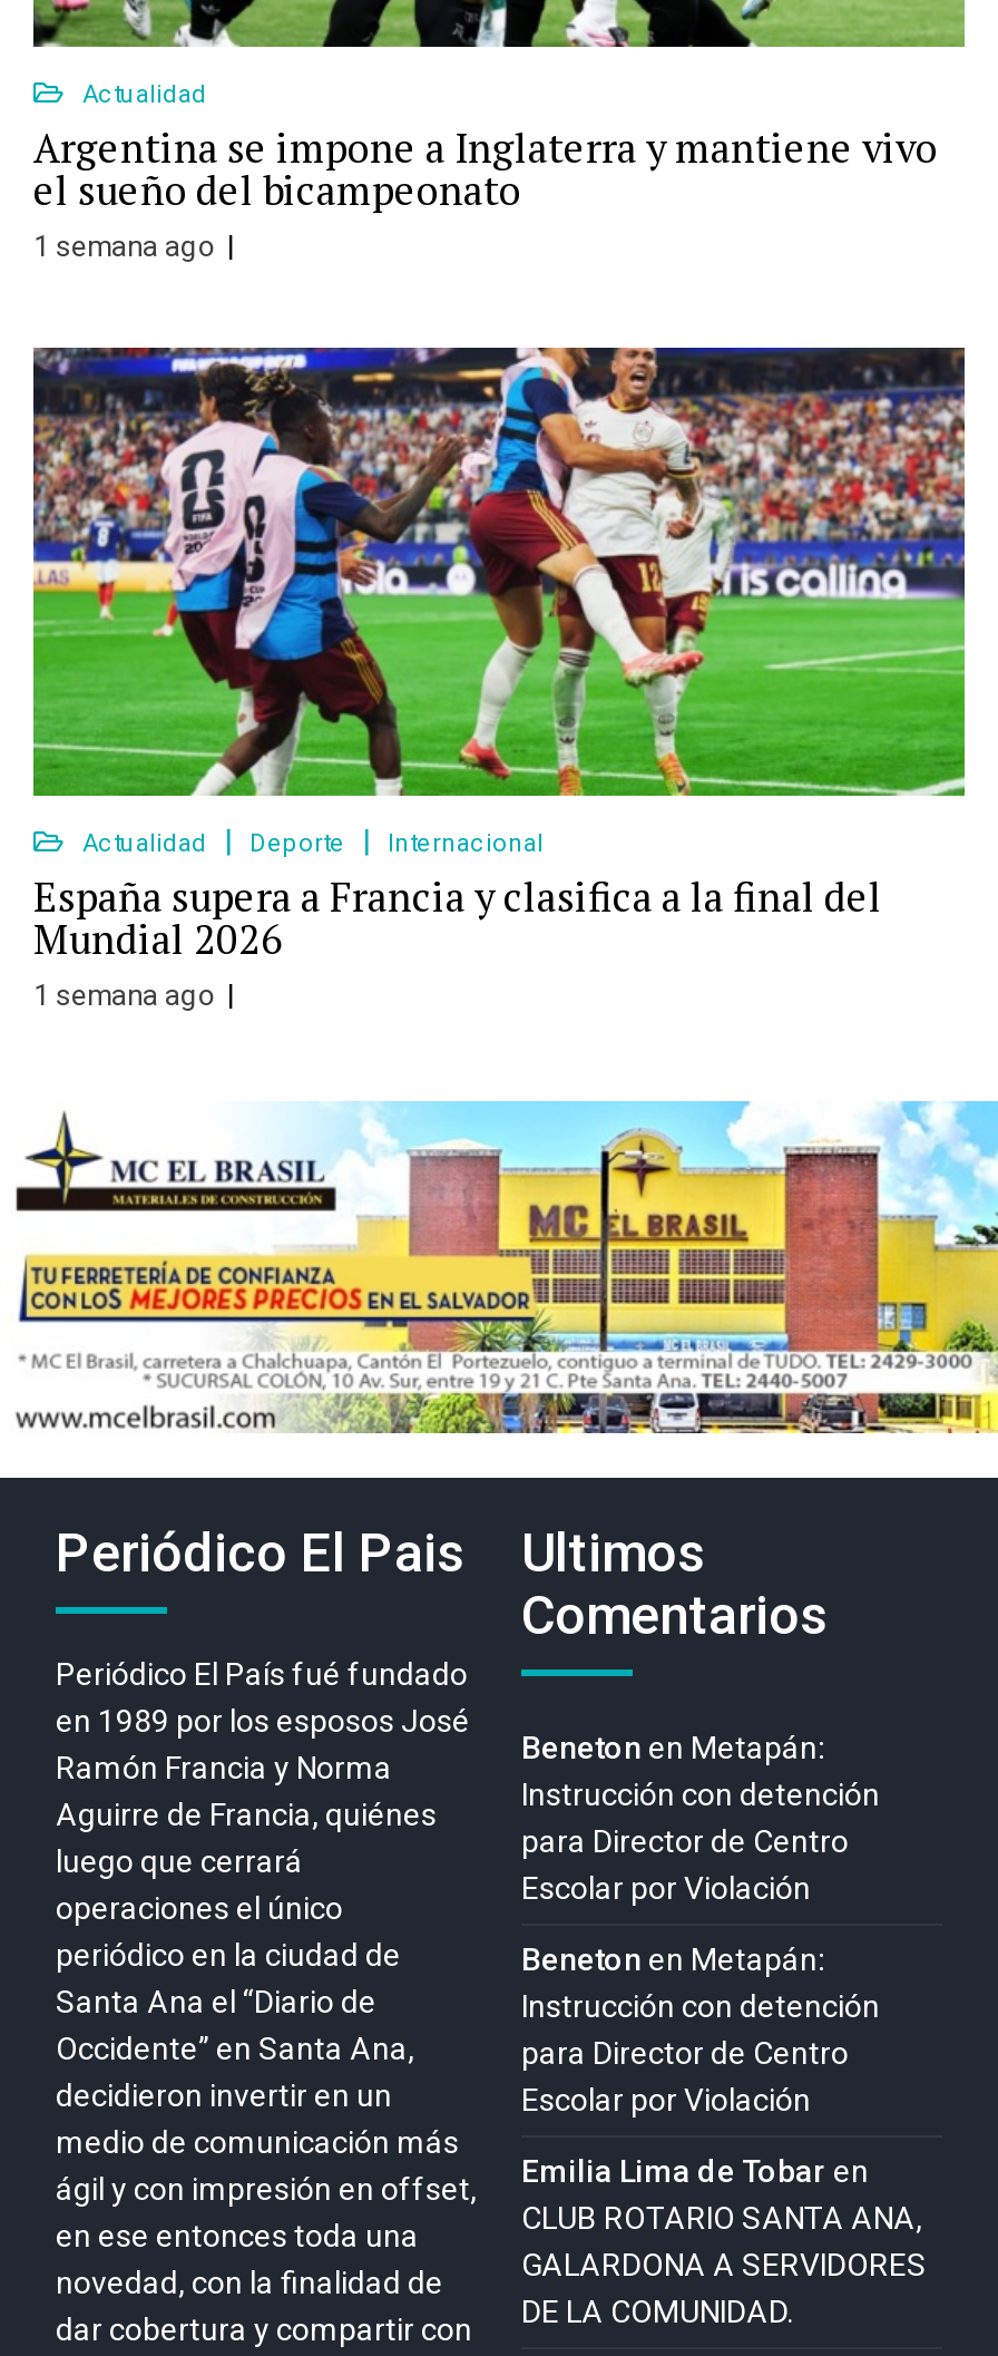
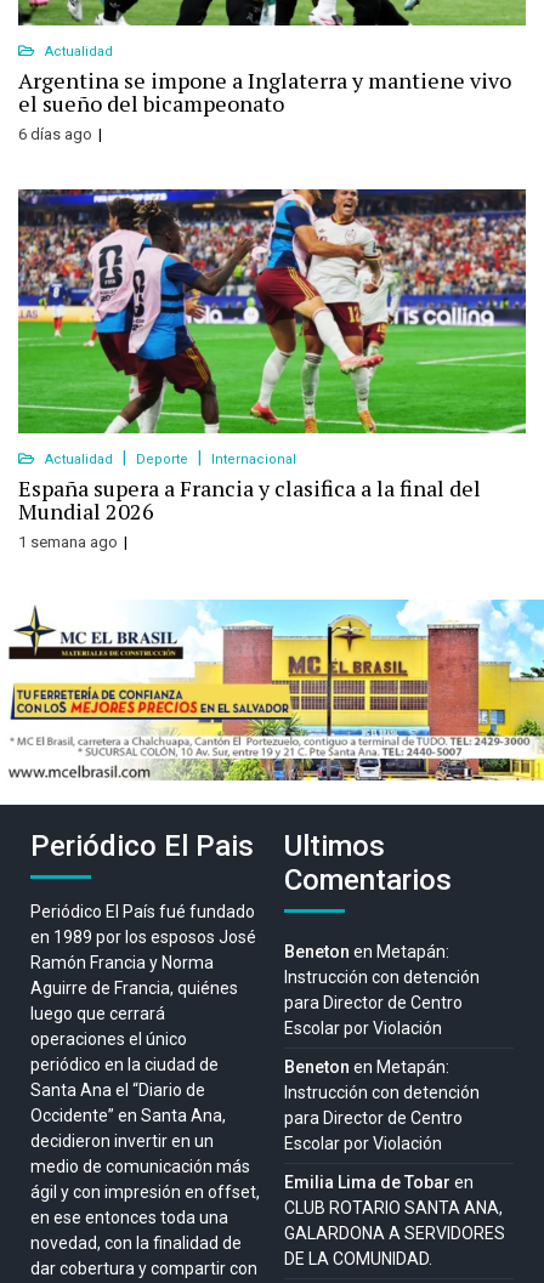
- 1 semana ago
+ 6 días ago
